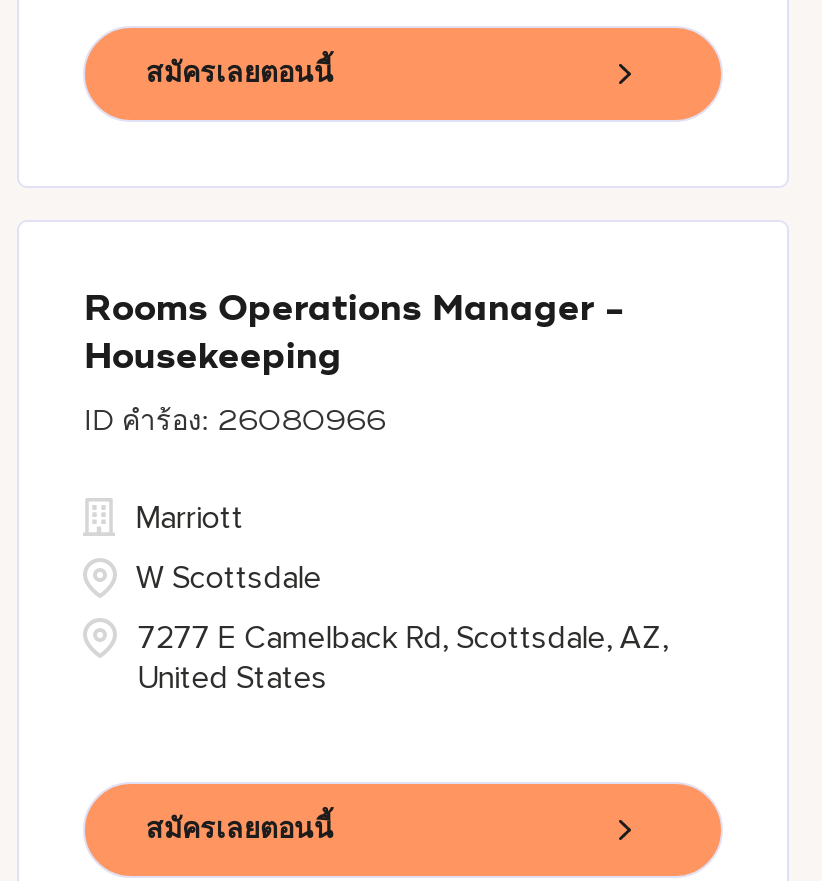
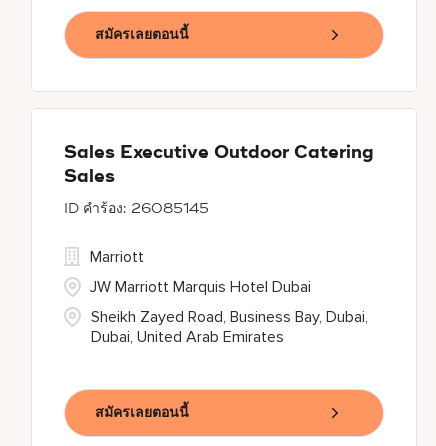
- Rooms Operations Manager -
- Housekeeping
+ Sales Executive Outdoor Catering
+ Sales

- 26080966
+ 26085145

- W Scottsdale
+ JW Marriott Marquis Hotel Dubai

- 7277 E Camelback Rd, Scottsdale, AZ,
- United States
+ Sheikh Zayed Road, Business Bay, Dubai,
+ Dubai, United Arab Emirates
